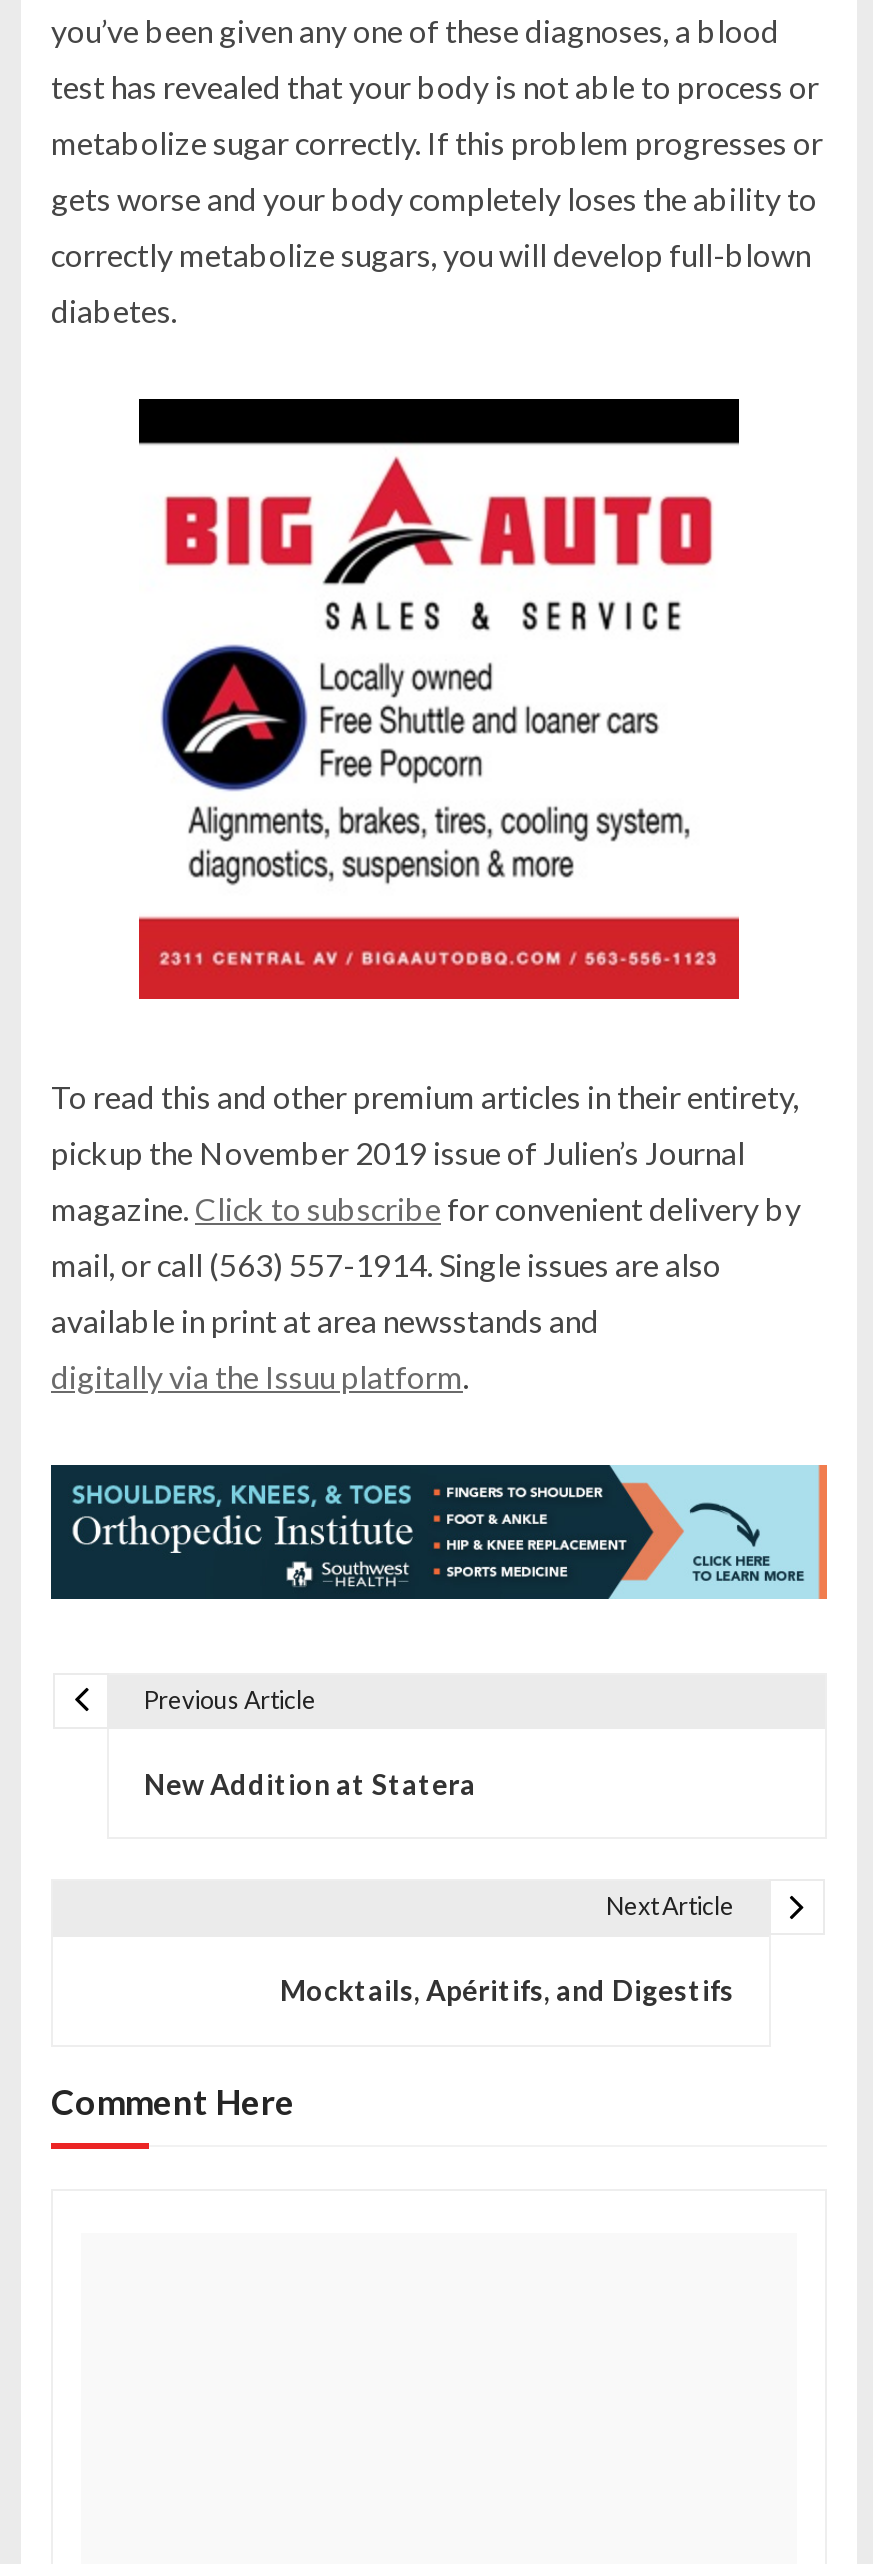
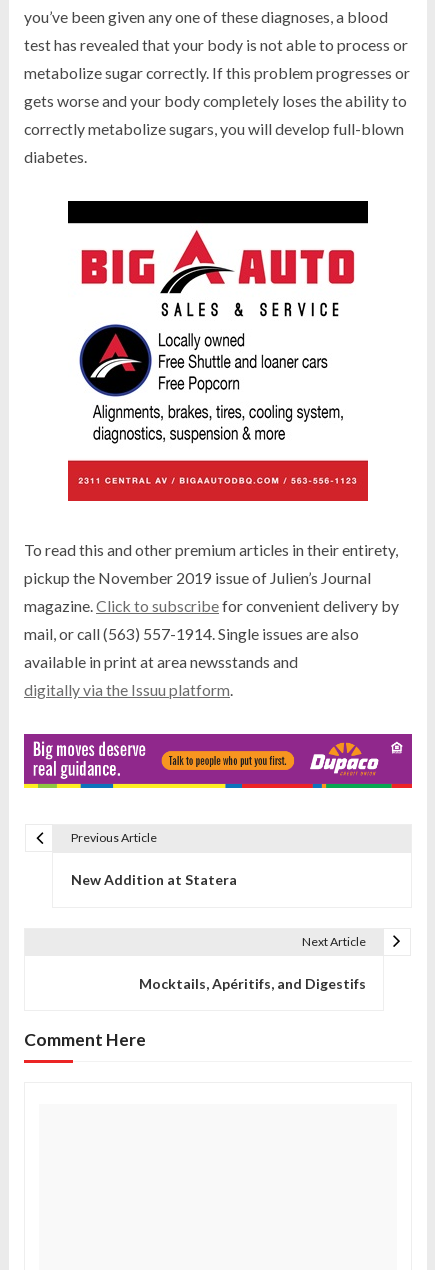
- [image]
+ [image]
